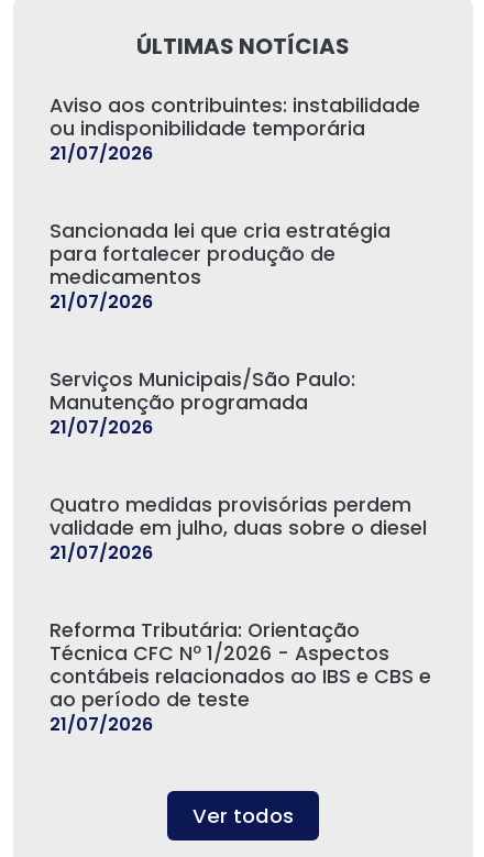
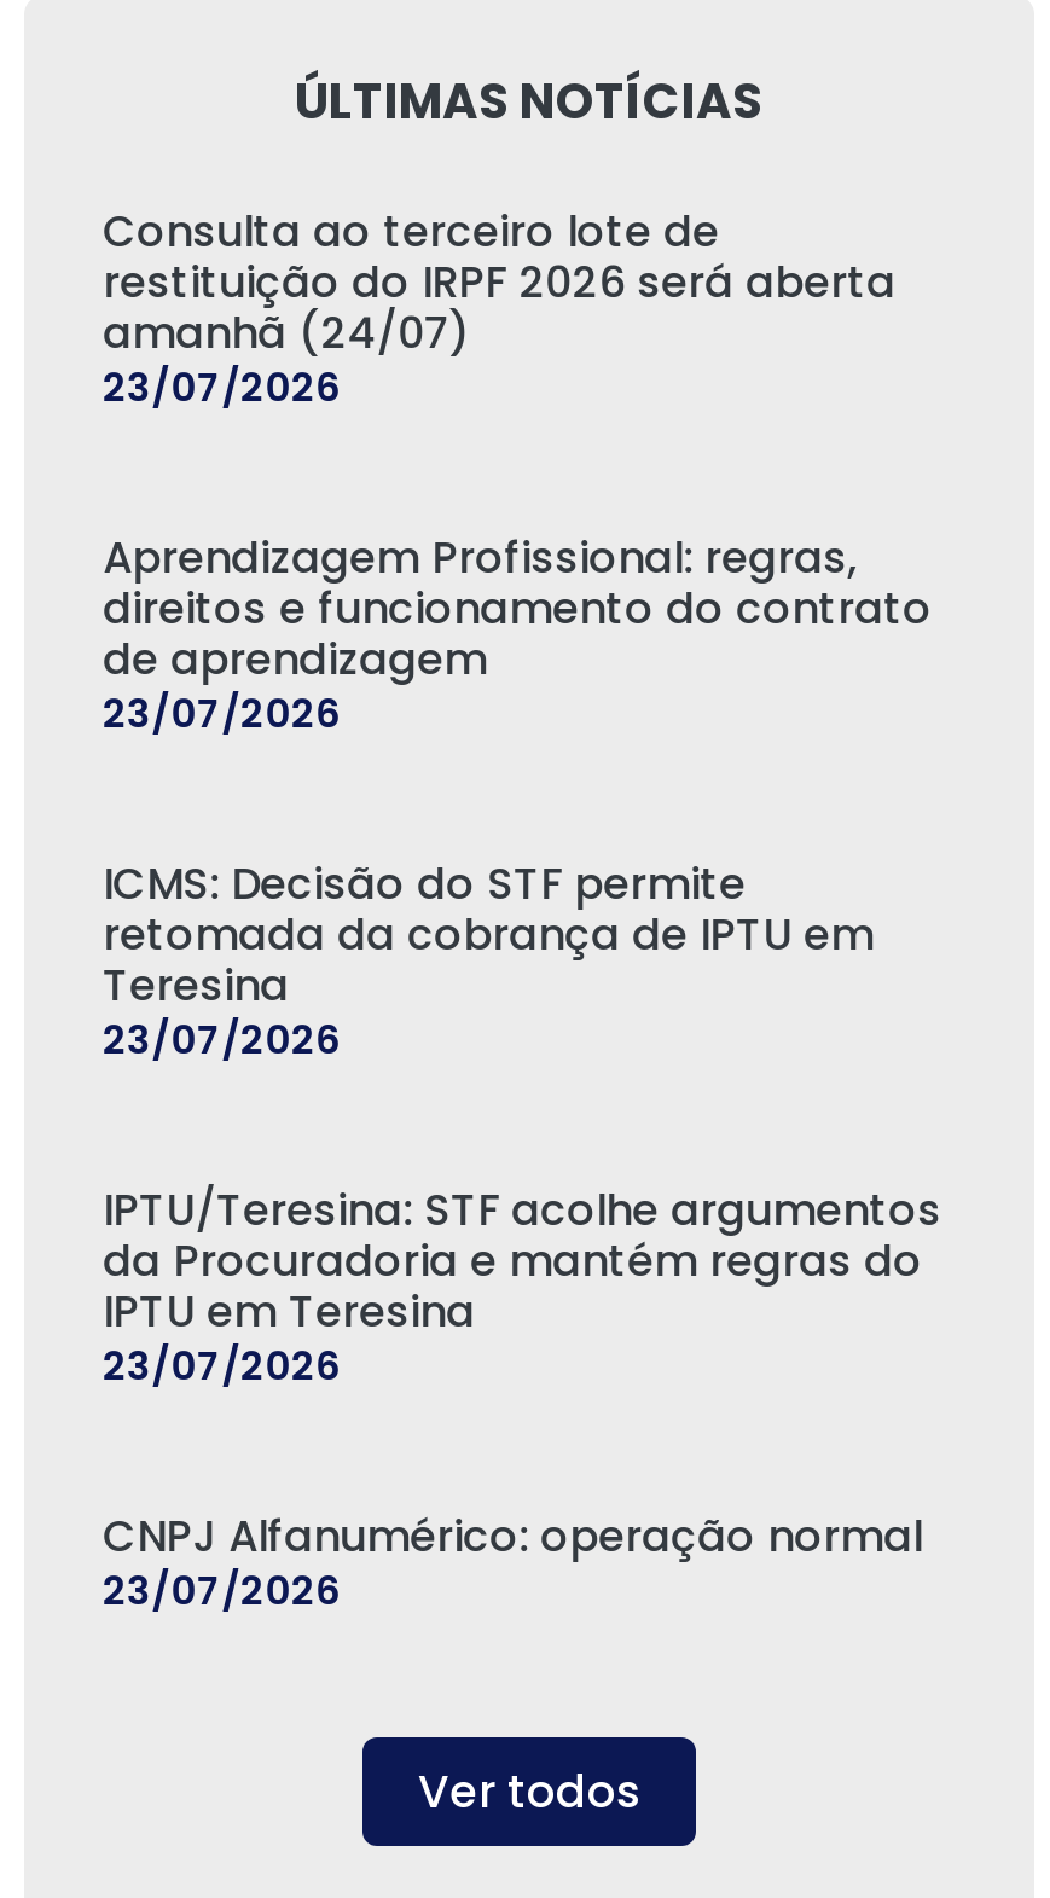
- Aviso aos contribuintes: instabilidade
- ou indisponibilidade temporária
- 21/07/2026
+ Consulta ao terceiro lote de
+ restituição do IRPF 2026 será aberta
+ amanhã (24/07)
+ 23/07/2026

- Sancionada lei que cria estratégia
- para fortalecer produção de
- medicamentos
- 21/07/2026
+ Aprendizagem Profissional: regras,
+ direitos e funcionamento do contrato
+ de aprendizagem
+ 23/07/2026

- Serviços Municipais/São Paulo:
- Manutenção programada
- 21/07/2026
+ ICMS: Decisão do STF permite
+ retomada da cobrança de IPTU em
+ Teresina
+ 23/07/2026

- Quatro medidas provisórias perdem
- validade em julho, duas sobre o diesel
- 21/07/2026
+ IPTU/Teresina: STF acolhe argumentos
+ da Procuradoria e mantém regras do
+ IPTU em Teresina
+ 23/07/2026

- Reforma Tributária: Orientação
- Técnica CFC Nº 1/2026 - Aspectos
- contábeis relacionados ao IBS e CBS e
- ao período de teste
- 21/07/2026
+ CNPJ Alfanumérico: operação normal
+ 23/07/2026
